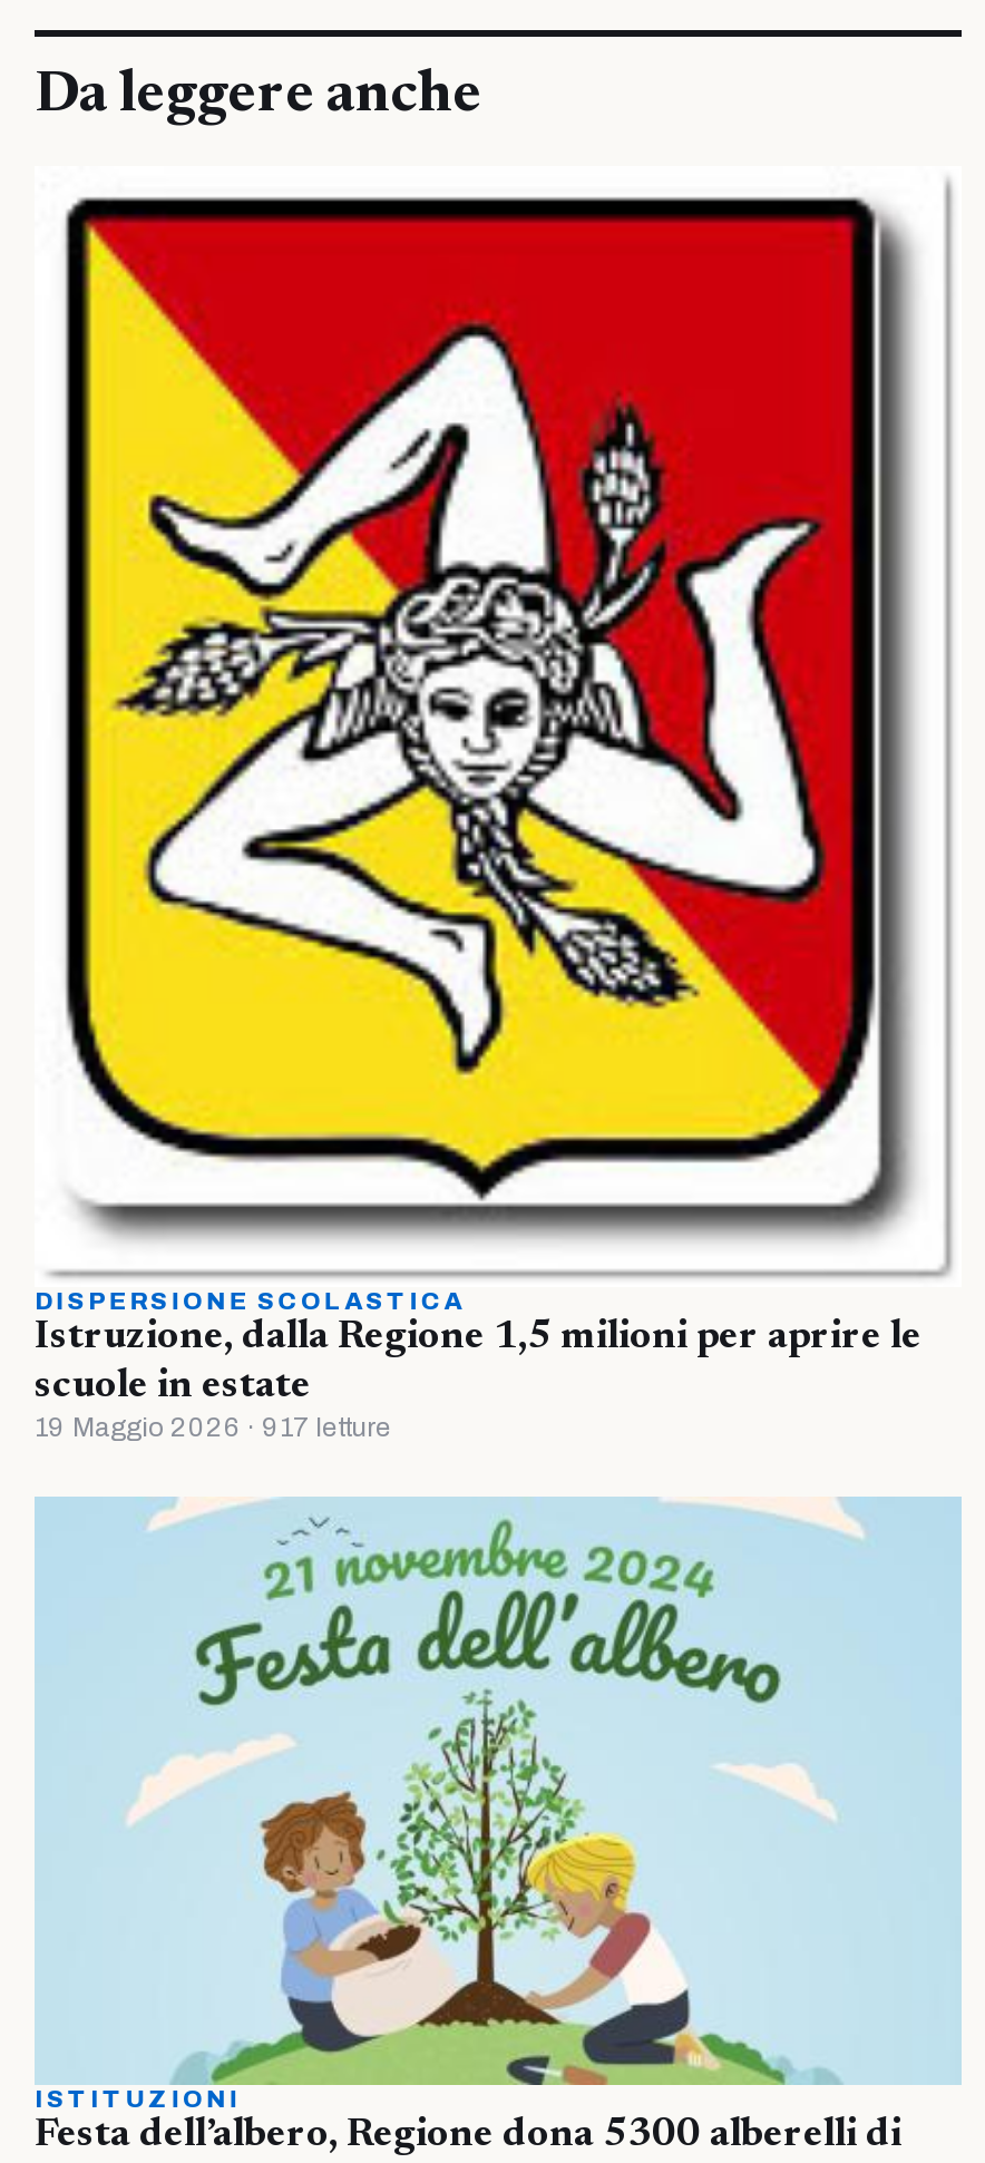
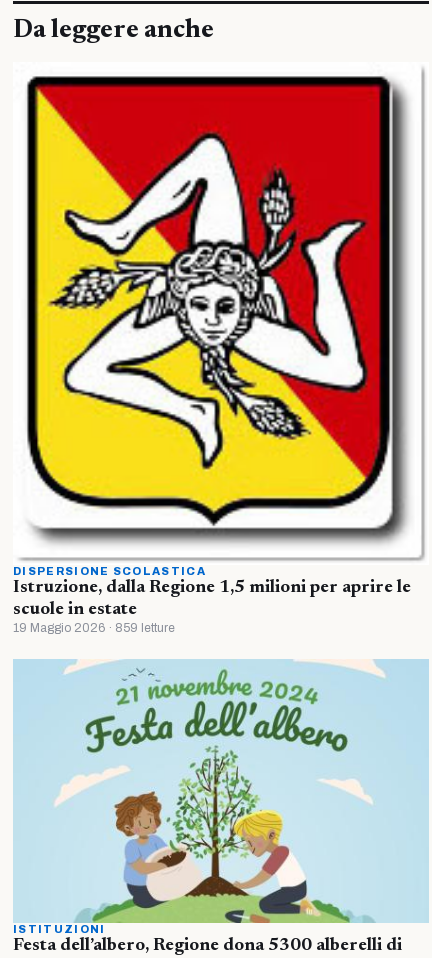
- 19 Maggio 2026 · 917 letture
+ 19 Maggio 2026 · 859 letture
